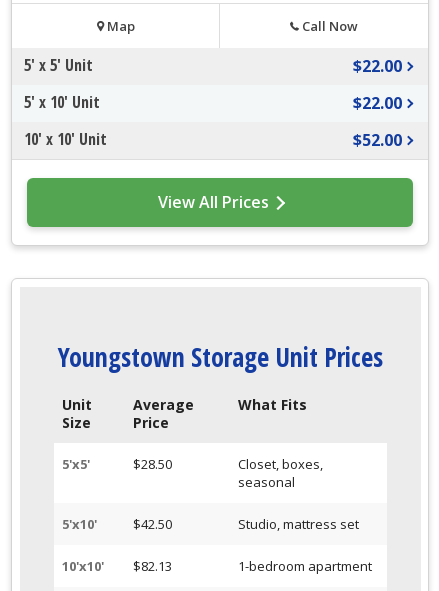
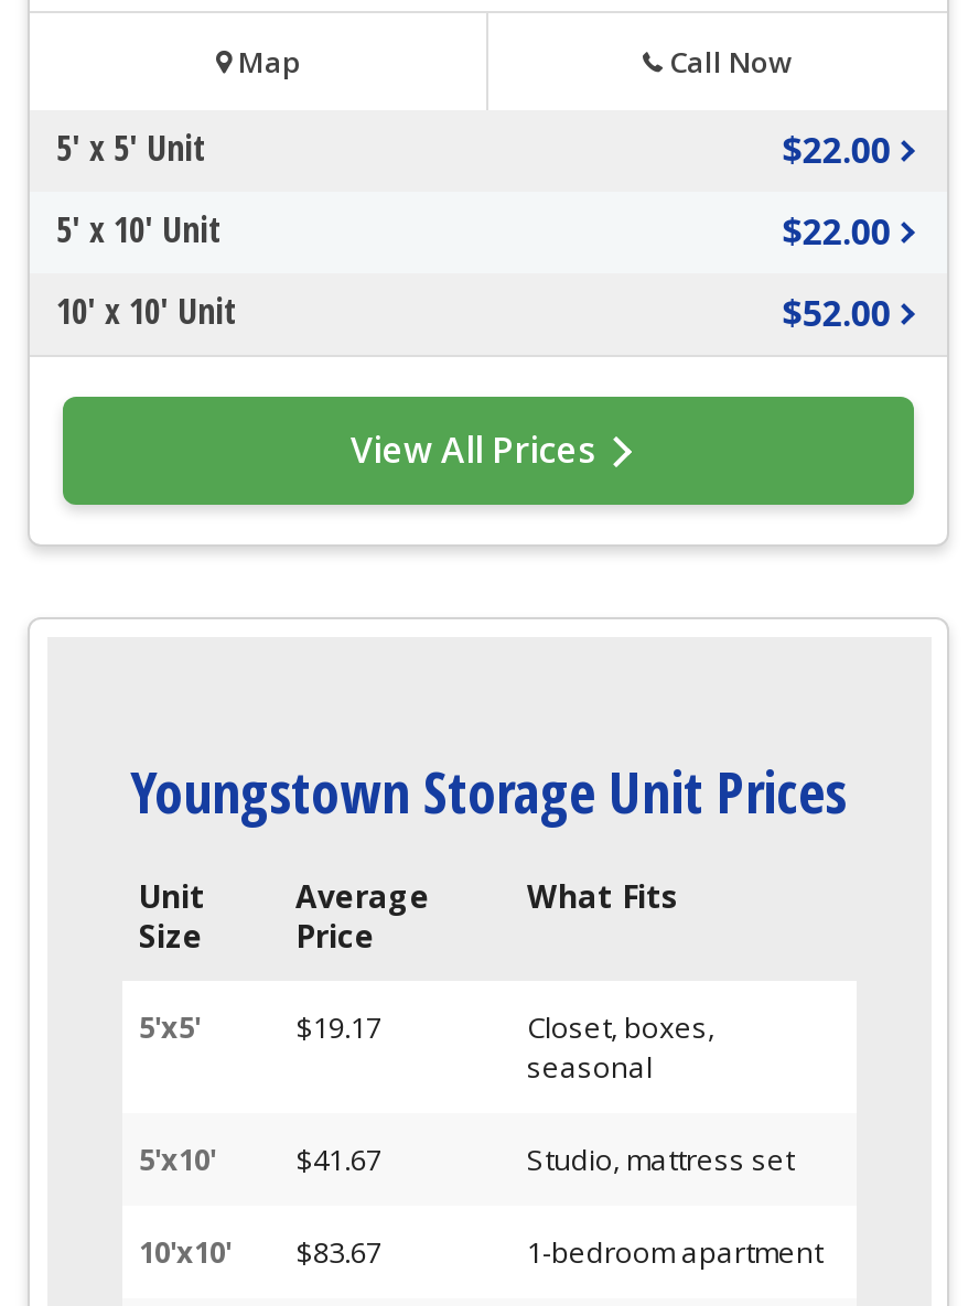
- $28.50
+ $19.17

- 5'x10' $42.50
+ 5'x10' $41.67

- 10'x10' $82.13
+ 10'x10' $83.67
